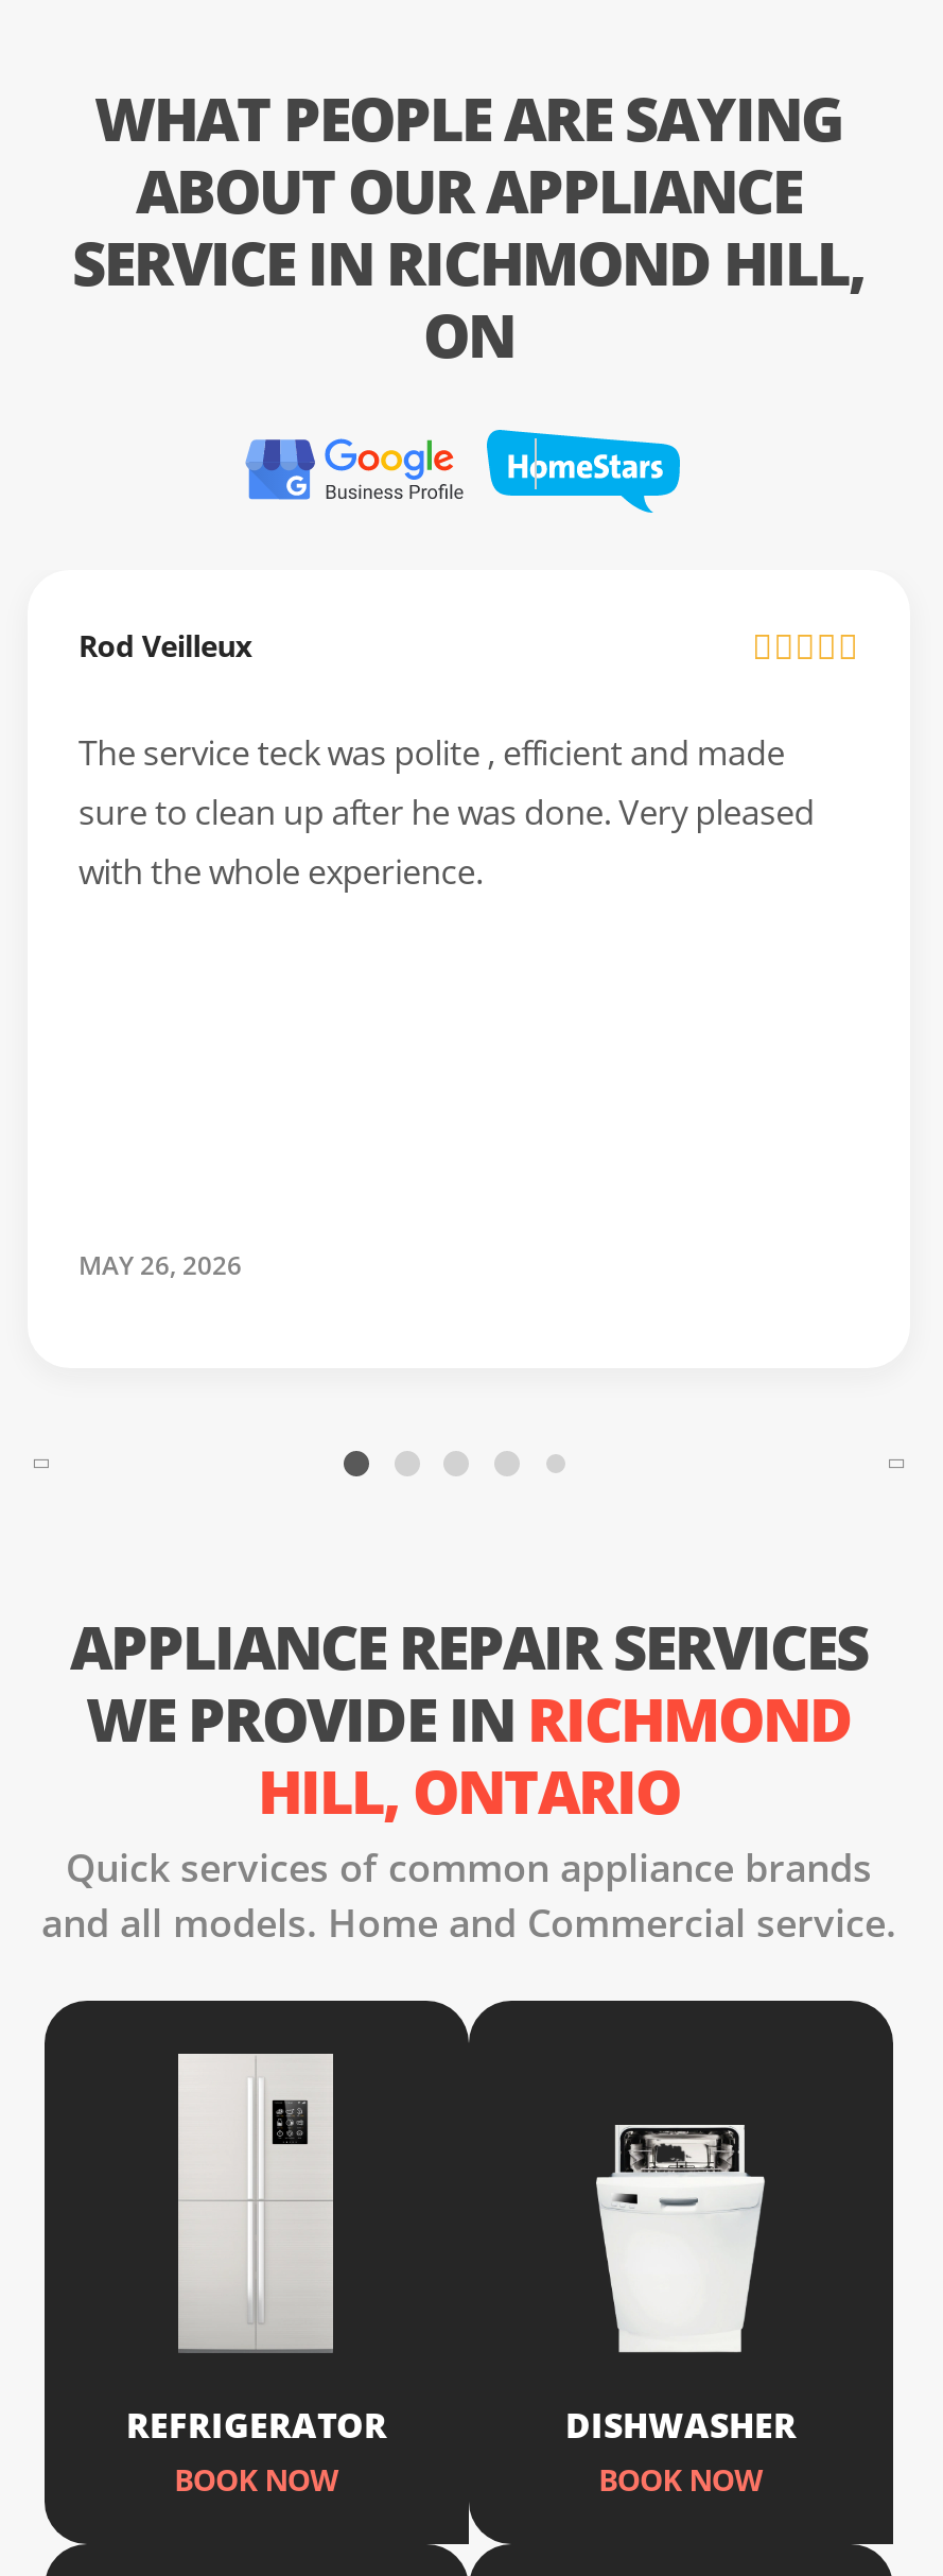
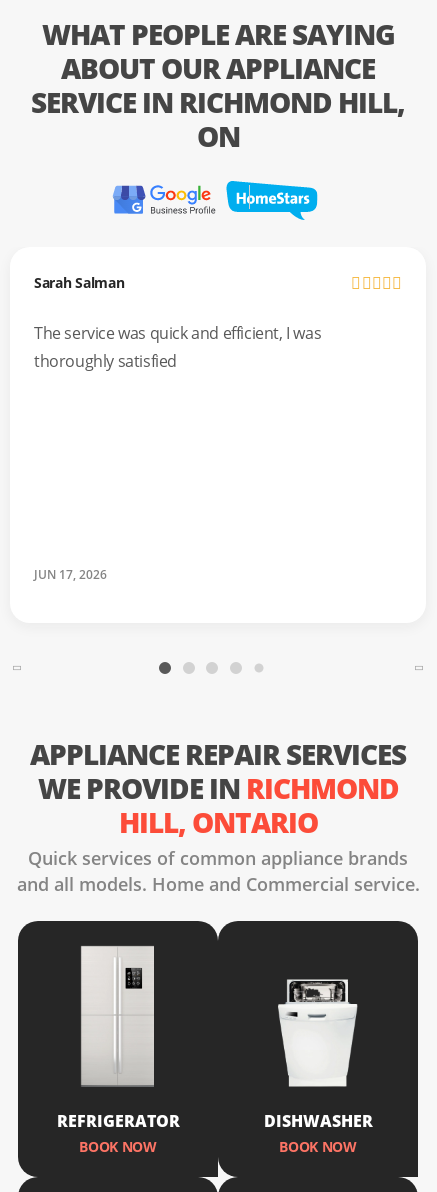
- Rod Veilleux
+ Sarah Salman

- The service teck was polite , efficient and made
- sure to clean up after he was done. Very pleased
- with the whole experience.
+ The service was quick and efficient, I was
+ thoroughly satisfied

- MAY 26, 2026
+ JUN 17, 2026
